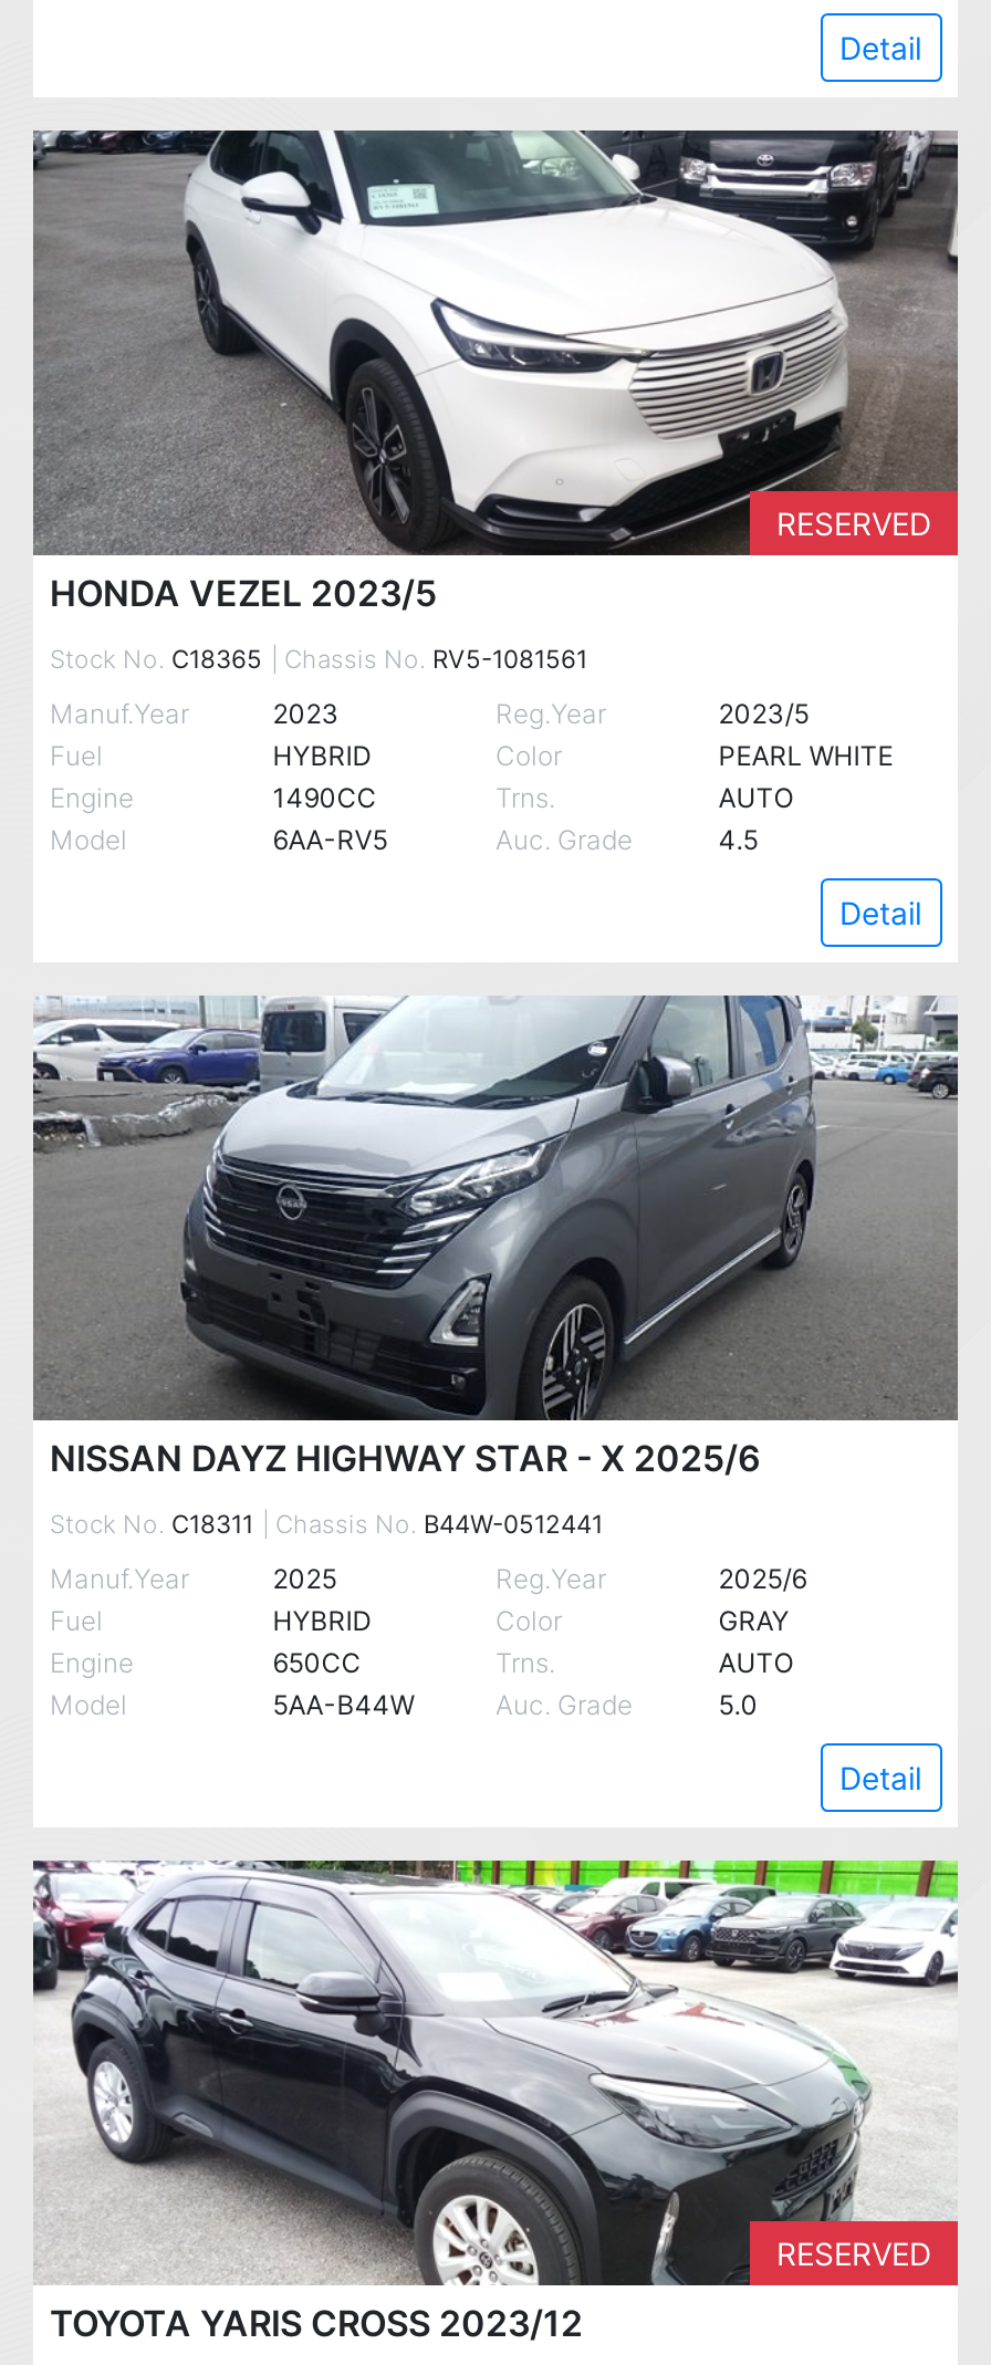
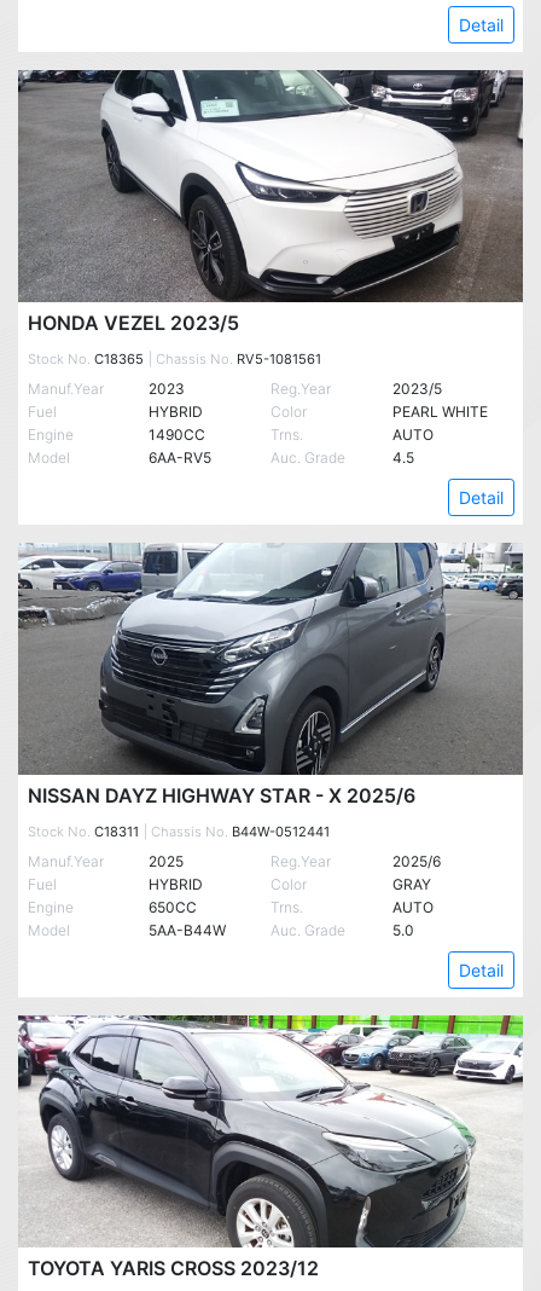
- RESERVED

- RESERVED
